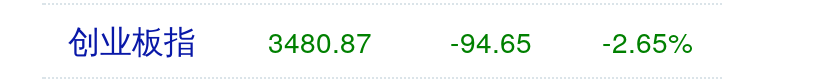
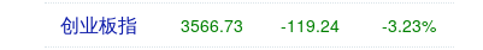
- 3480.87
+ 3566.73

- -94.65
+ -119.24

- -2.65%
+ -3.23%
